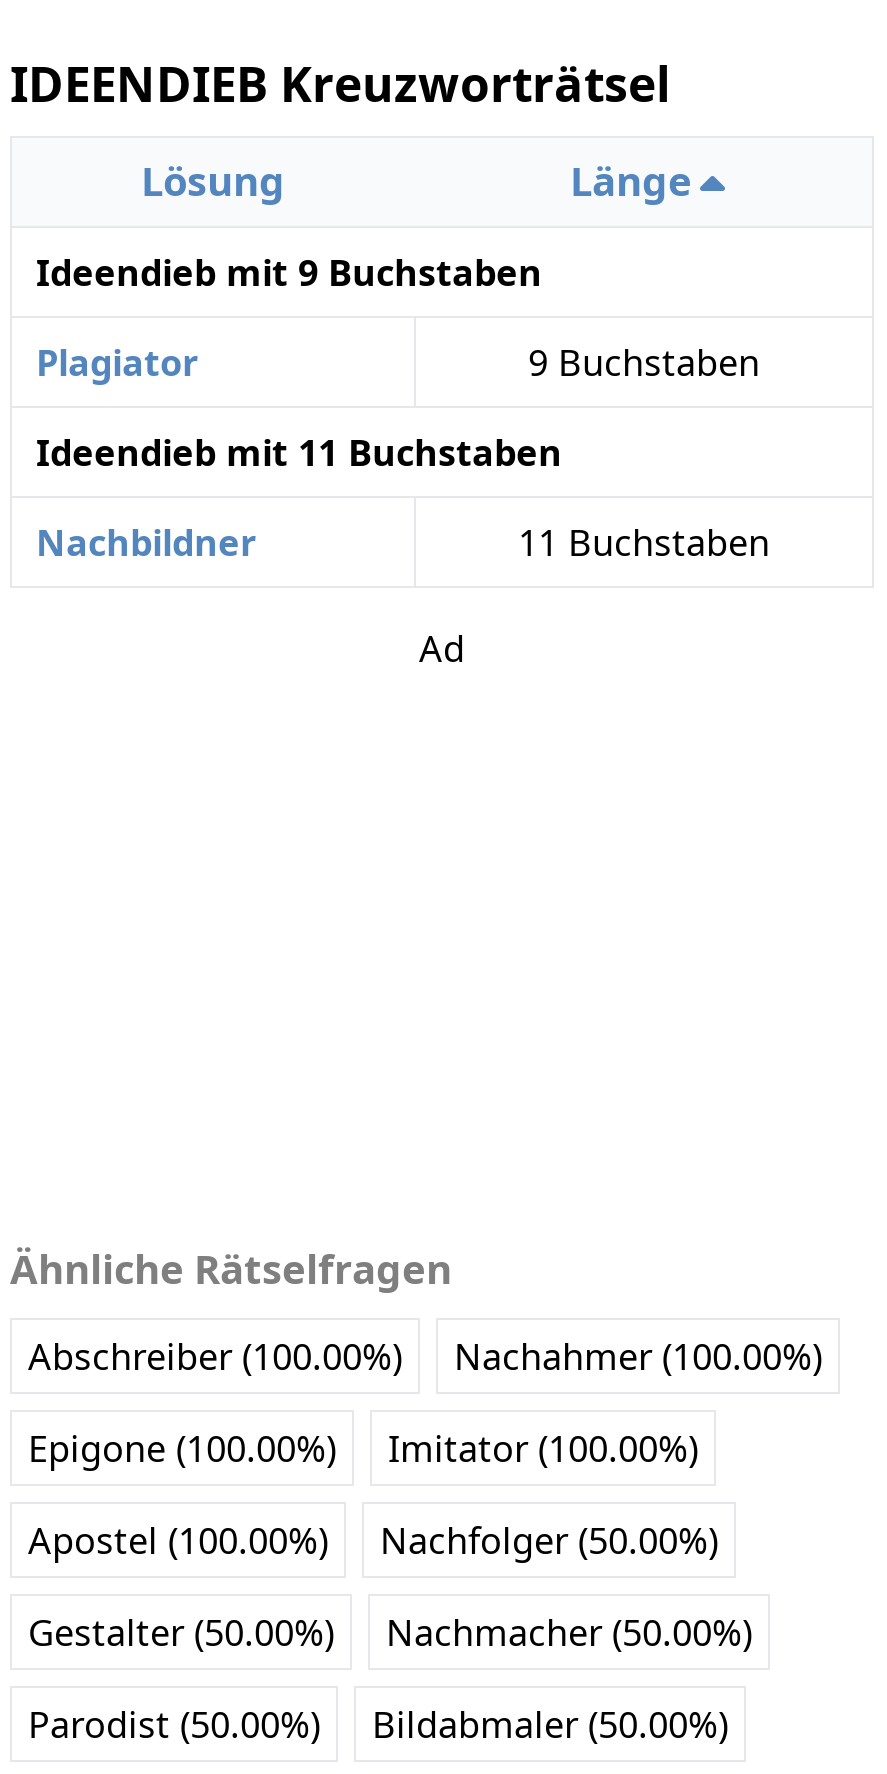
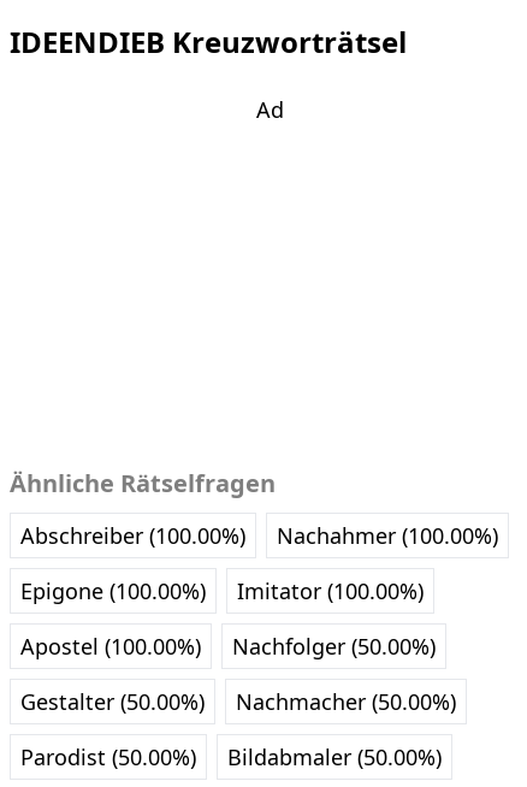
- Lösung
- Länge
- Ideendieb mit 9 Buchstaben
- Plagiator
- 9 Buchstaben
- Ideendieb mit 11 Buchstaben
- Nachbildner
- 11 Buchstaben
